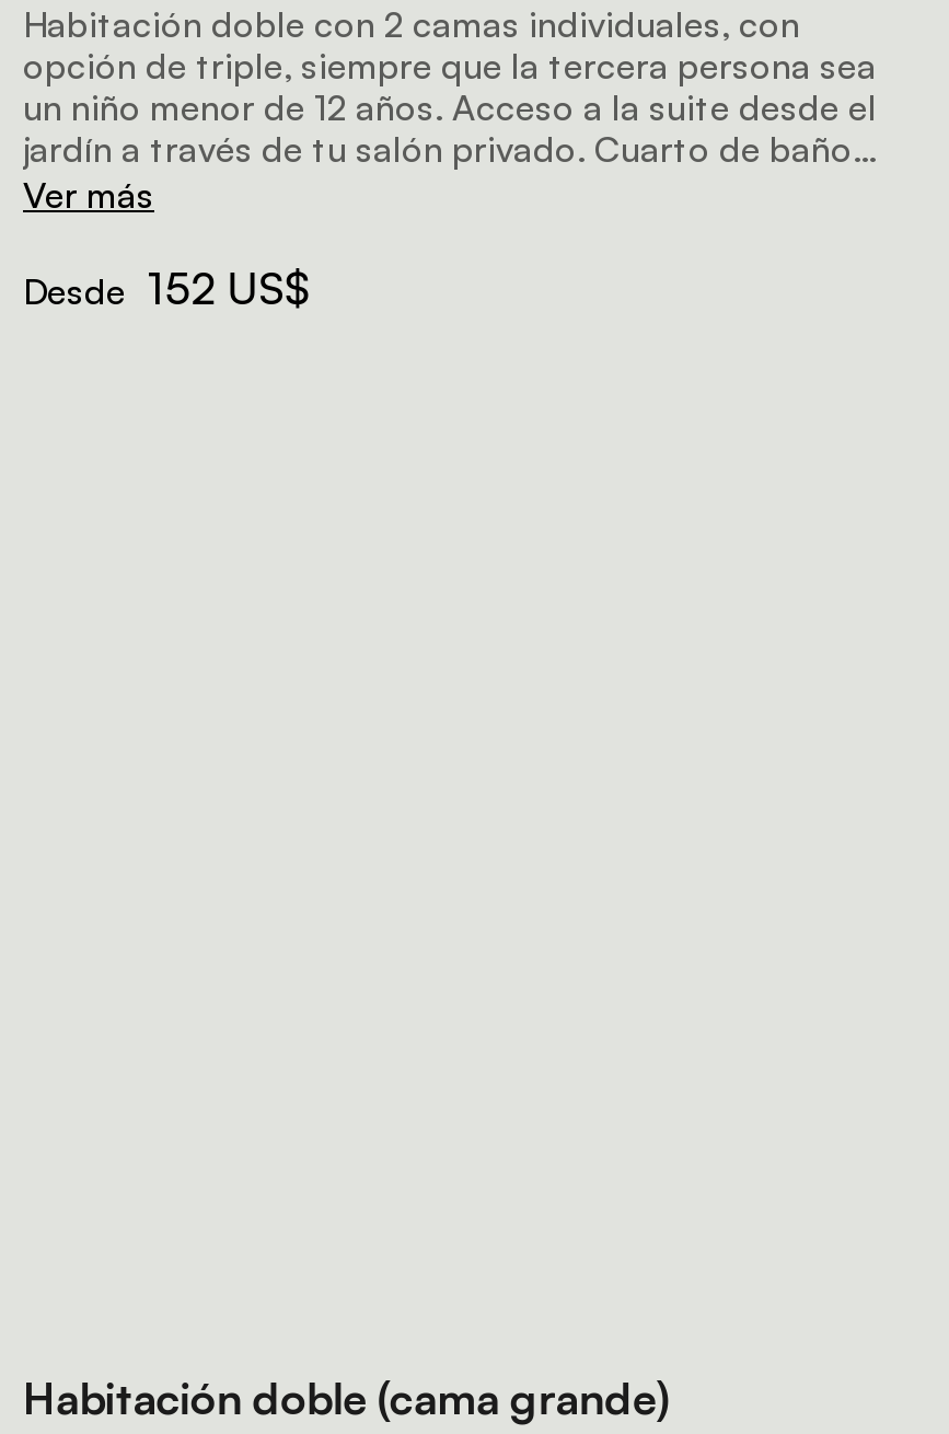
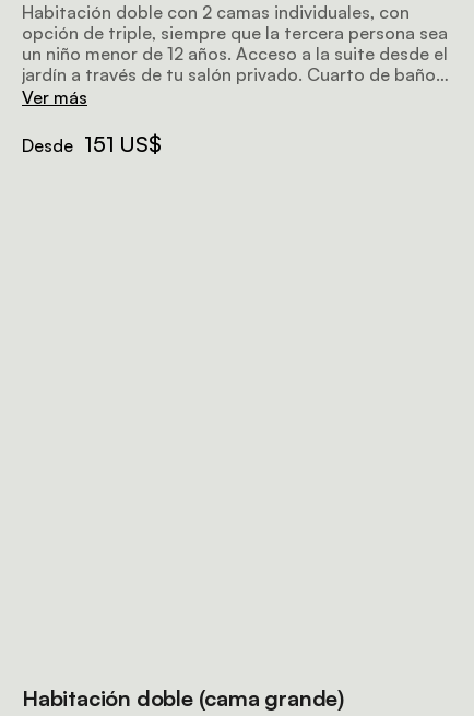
- Desde 152 US$
+ Desde 151 US$
